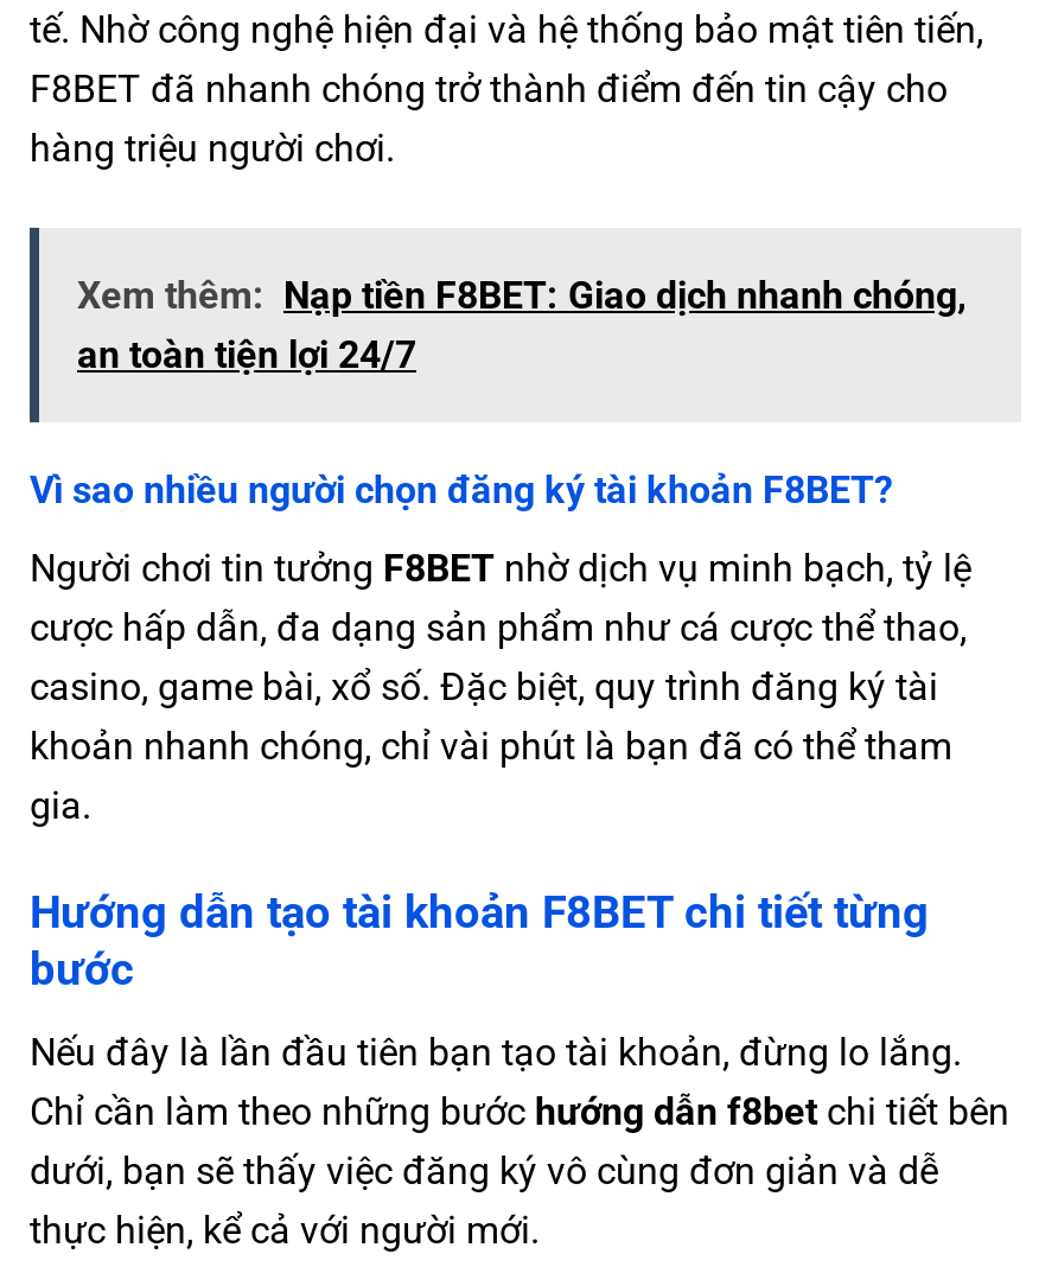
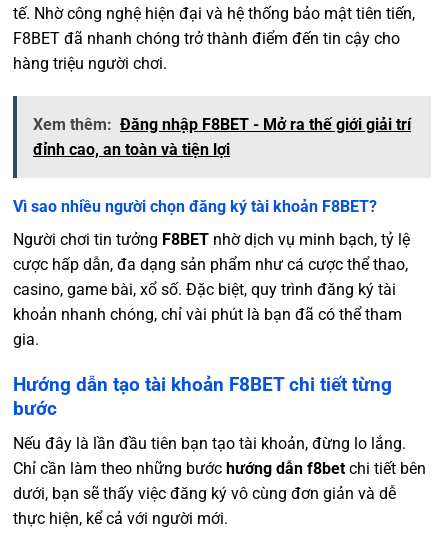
- Xem thêm: Nạp tiền F8BET: Giao dịch nhanh chóng,
- an toàn tiện lợi 24/7
+ Xem thêm: Đăng nhập F8BET - Mở ra thế giới giải trí
+ đỉnh cao, an toàn và tiện lợi
